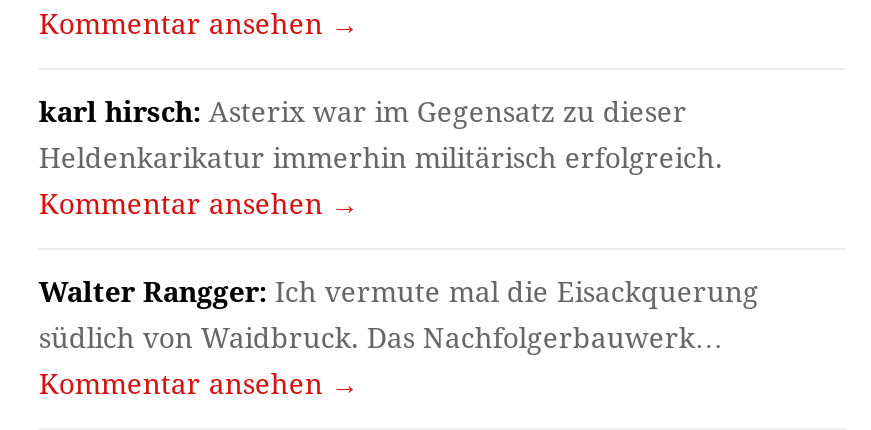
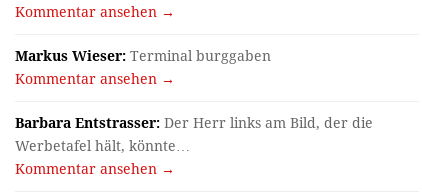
- karl hirsch: Asterix war im Gegensatz zu dieser
- Heldenkarikatur immerhin militärisch erfolgreich.
+ Markus Wieser: Terminal burggaben

- Walter Rangger: Ich vermute mal die Eisackquerung
- südlich von Waidbruck. Das Nachfolgerbauwerk…
+ Barbara Entstrasser: Der Herr links am Bild, der die
+ Werbetafel hält, könnte…
